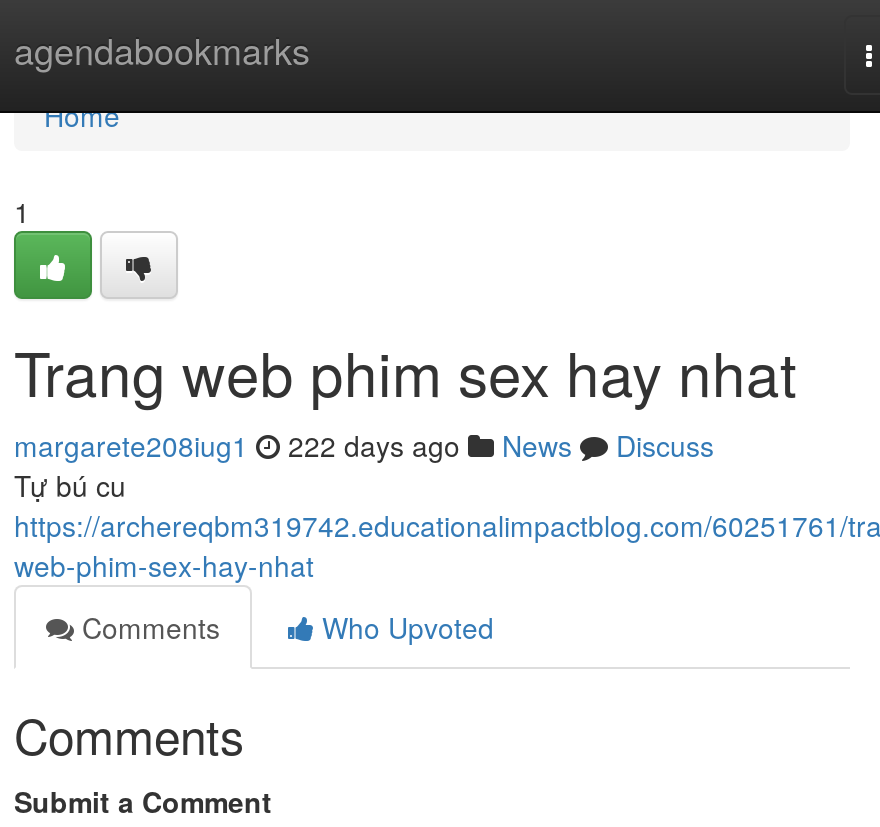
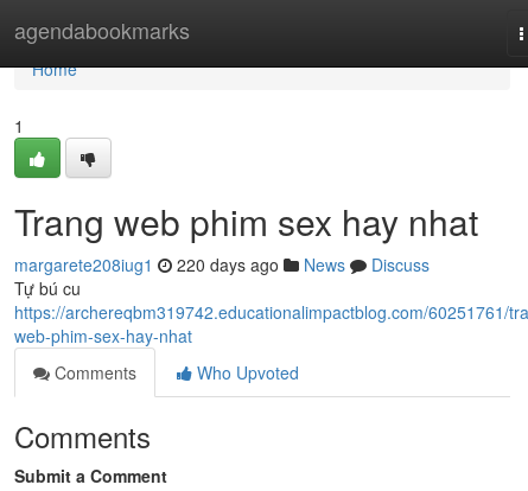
- margarete208iug1 222 days ago News Discuss
+ margarete208iug1 220 days ago News Discuss
